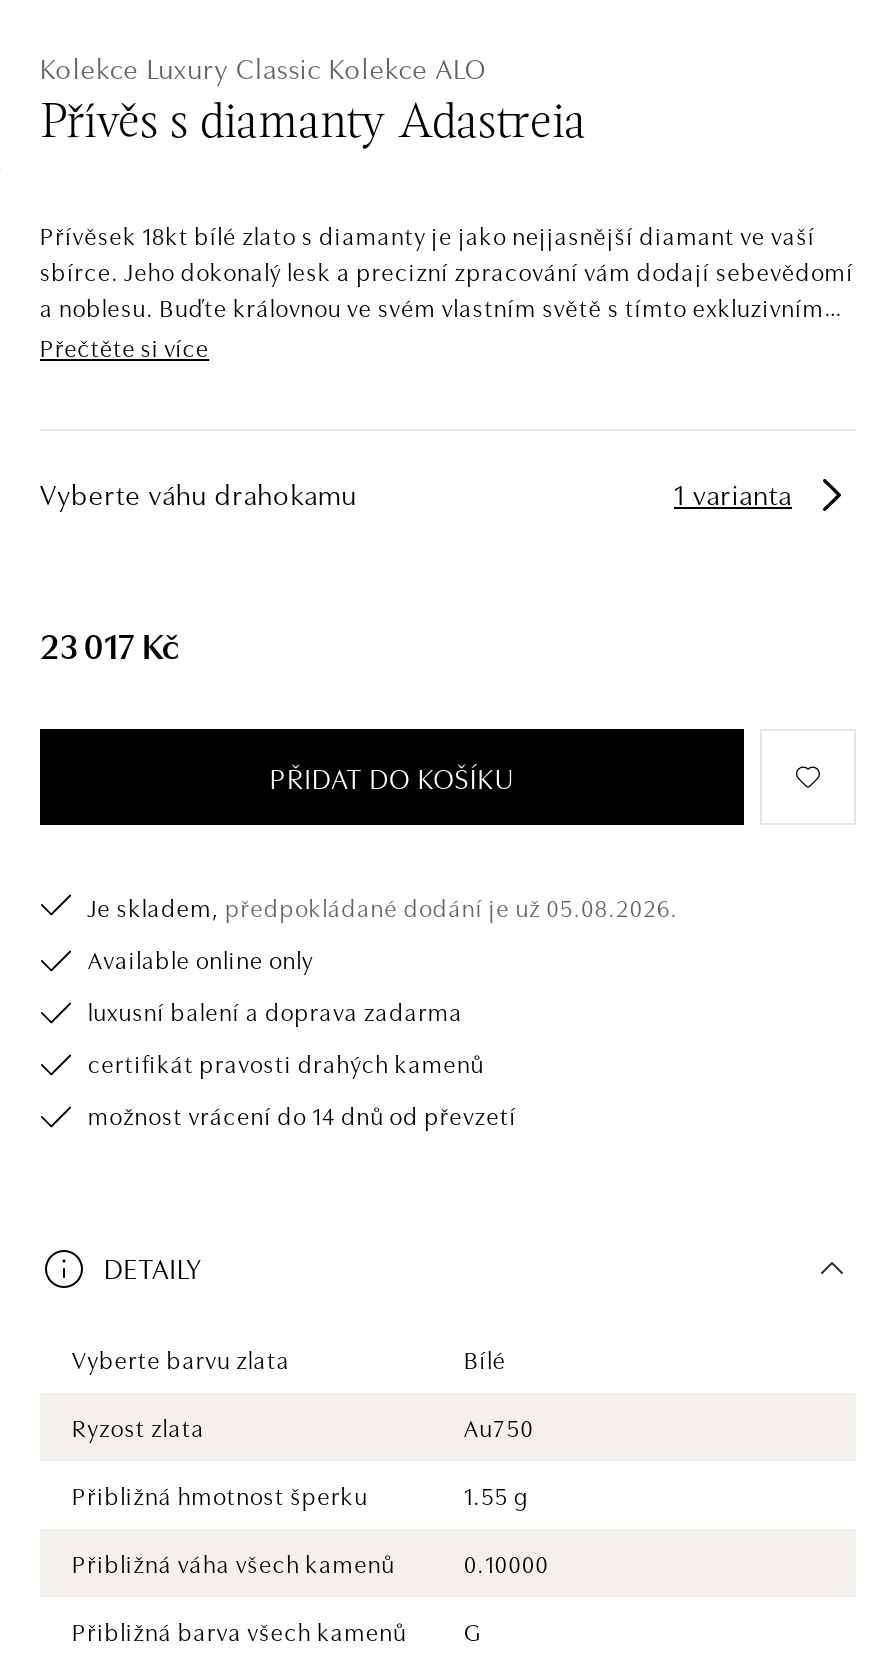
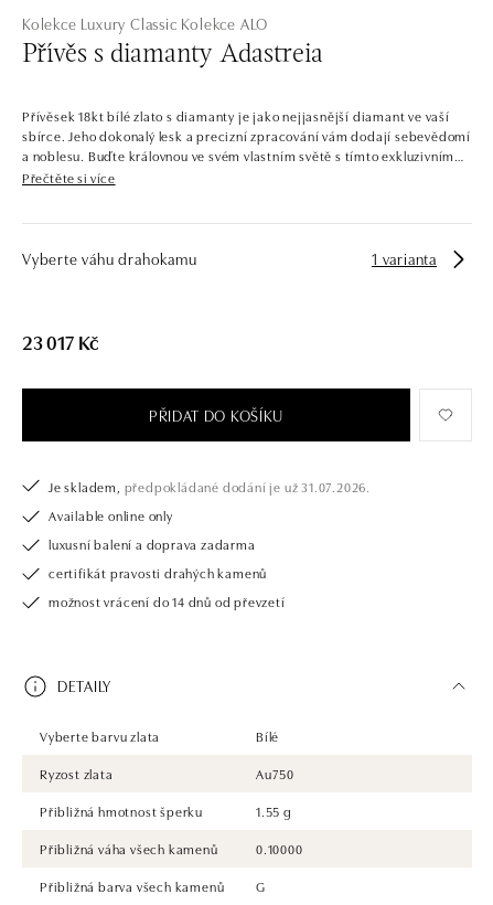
- Je skladem, předpokládané dodání je už 05.08.2026.
+ Je skladem, předpokládané dodání je už 31.07.2026.
